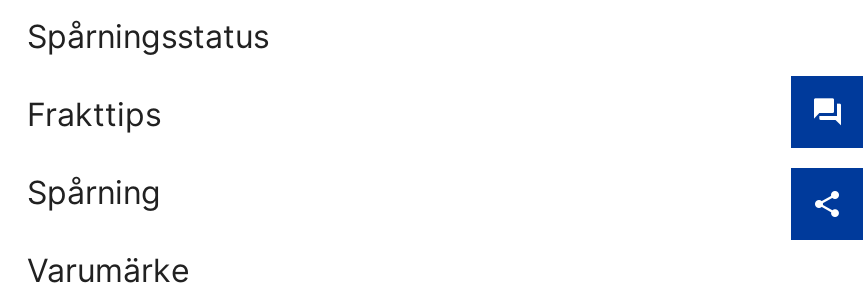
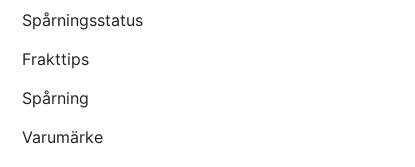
- [image]

- [image]
